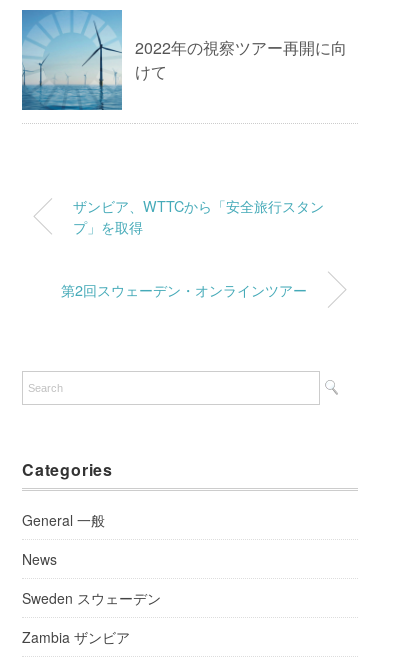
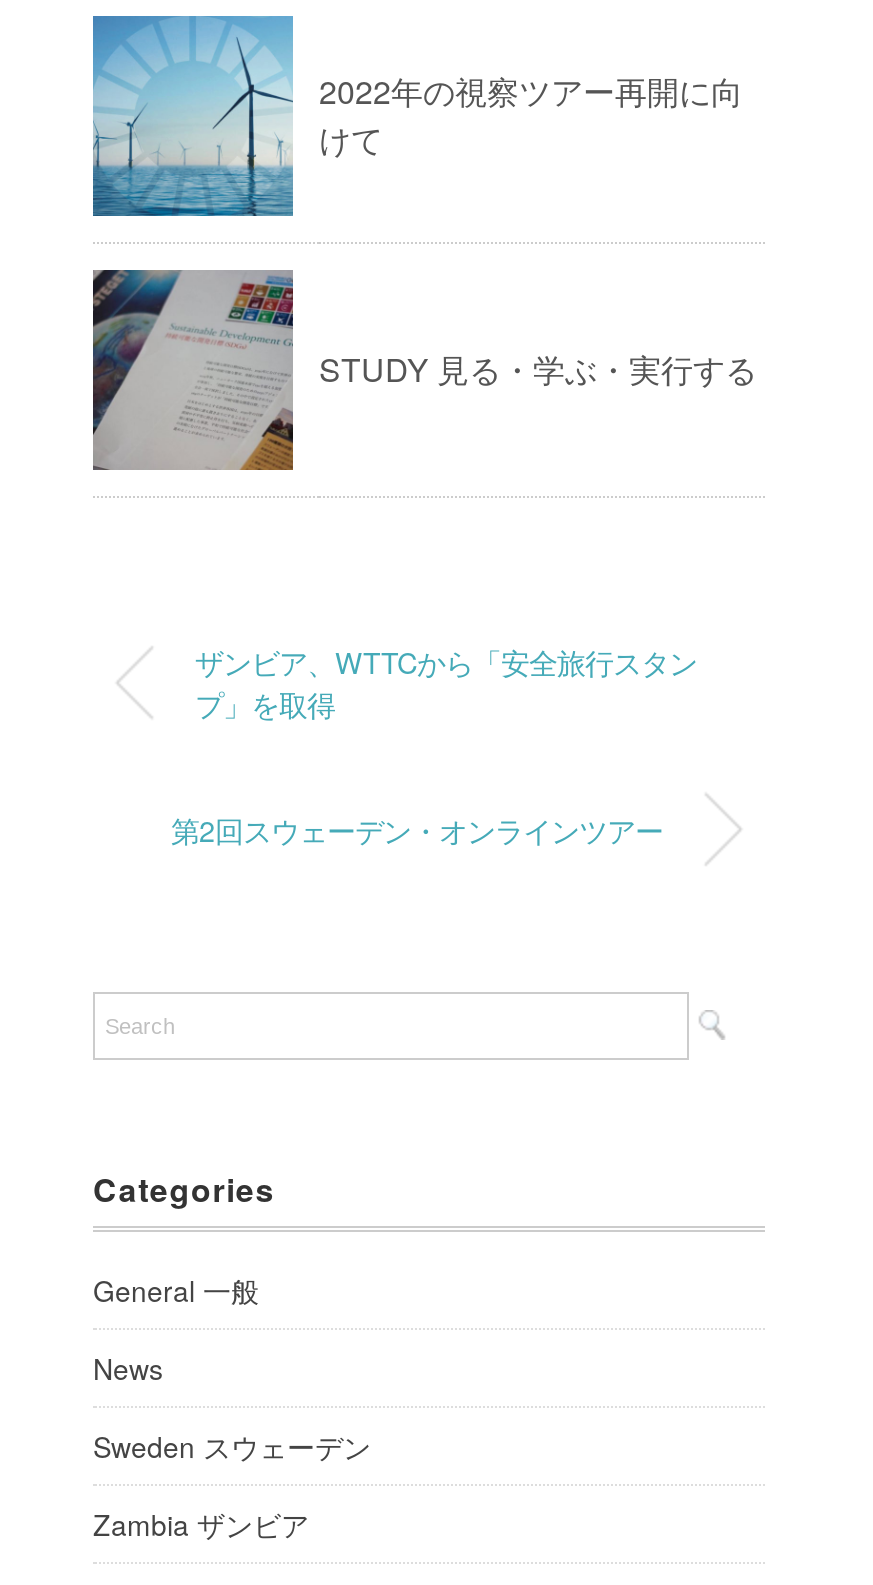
+ [image]
+ STUDY 見る・学ぶ・実行する
